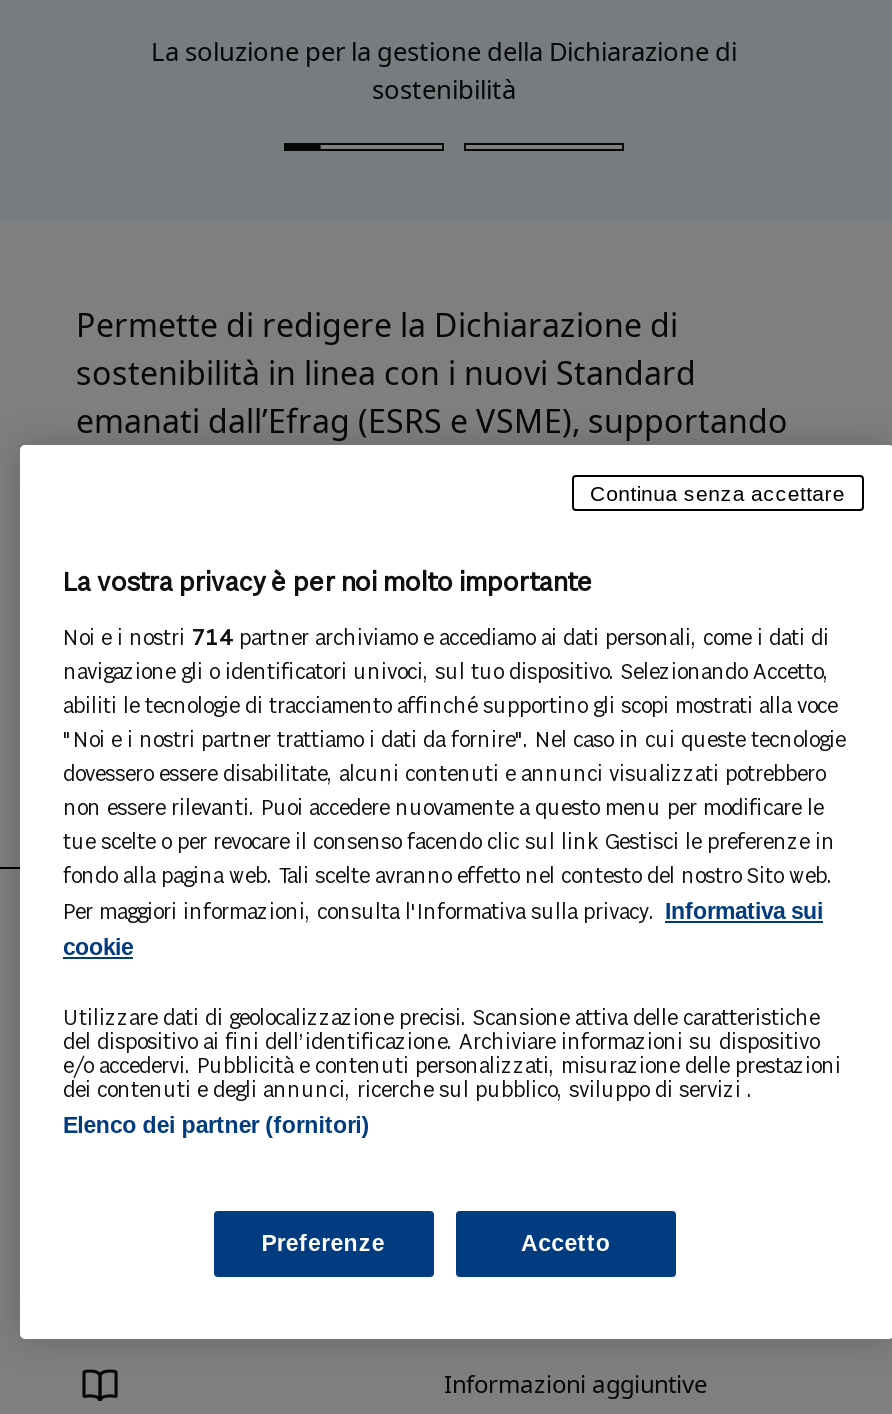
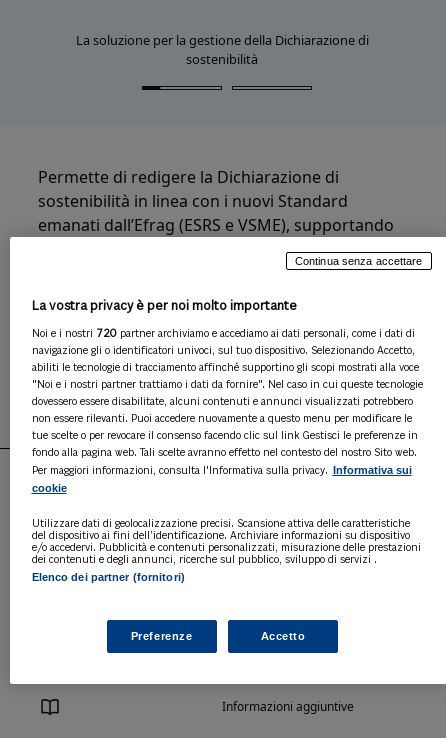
- Noi e i nostri 714 partner archiviamo e accediamo ai dati personali, come i dati di
+ Noi e i nostri 720 partner archiviamo e accediamo ai dati personali, come i dati di
